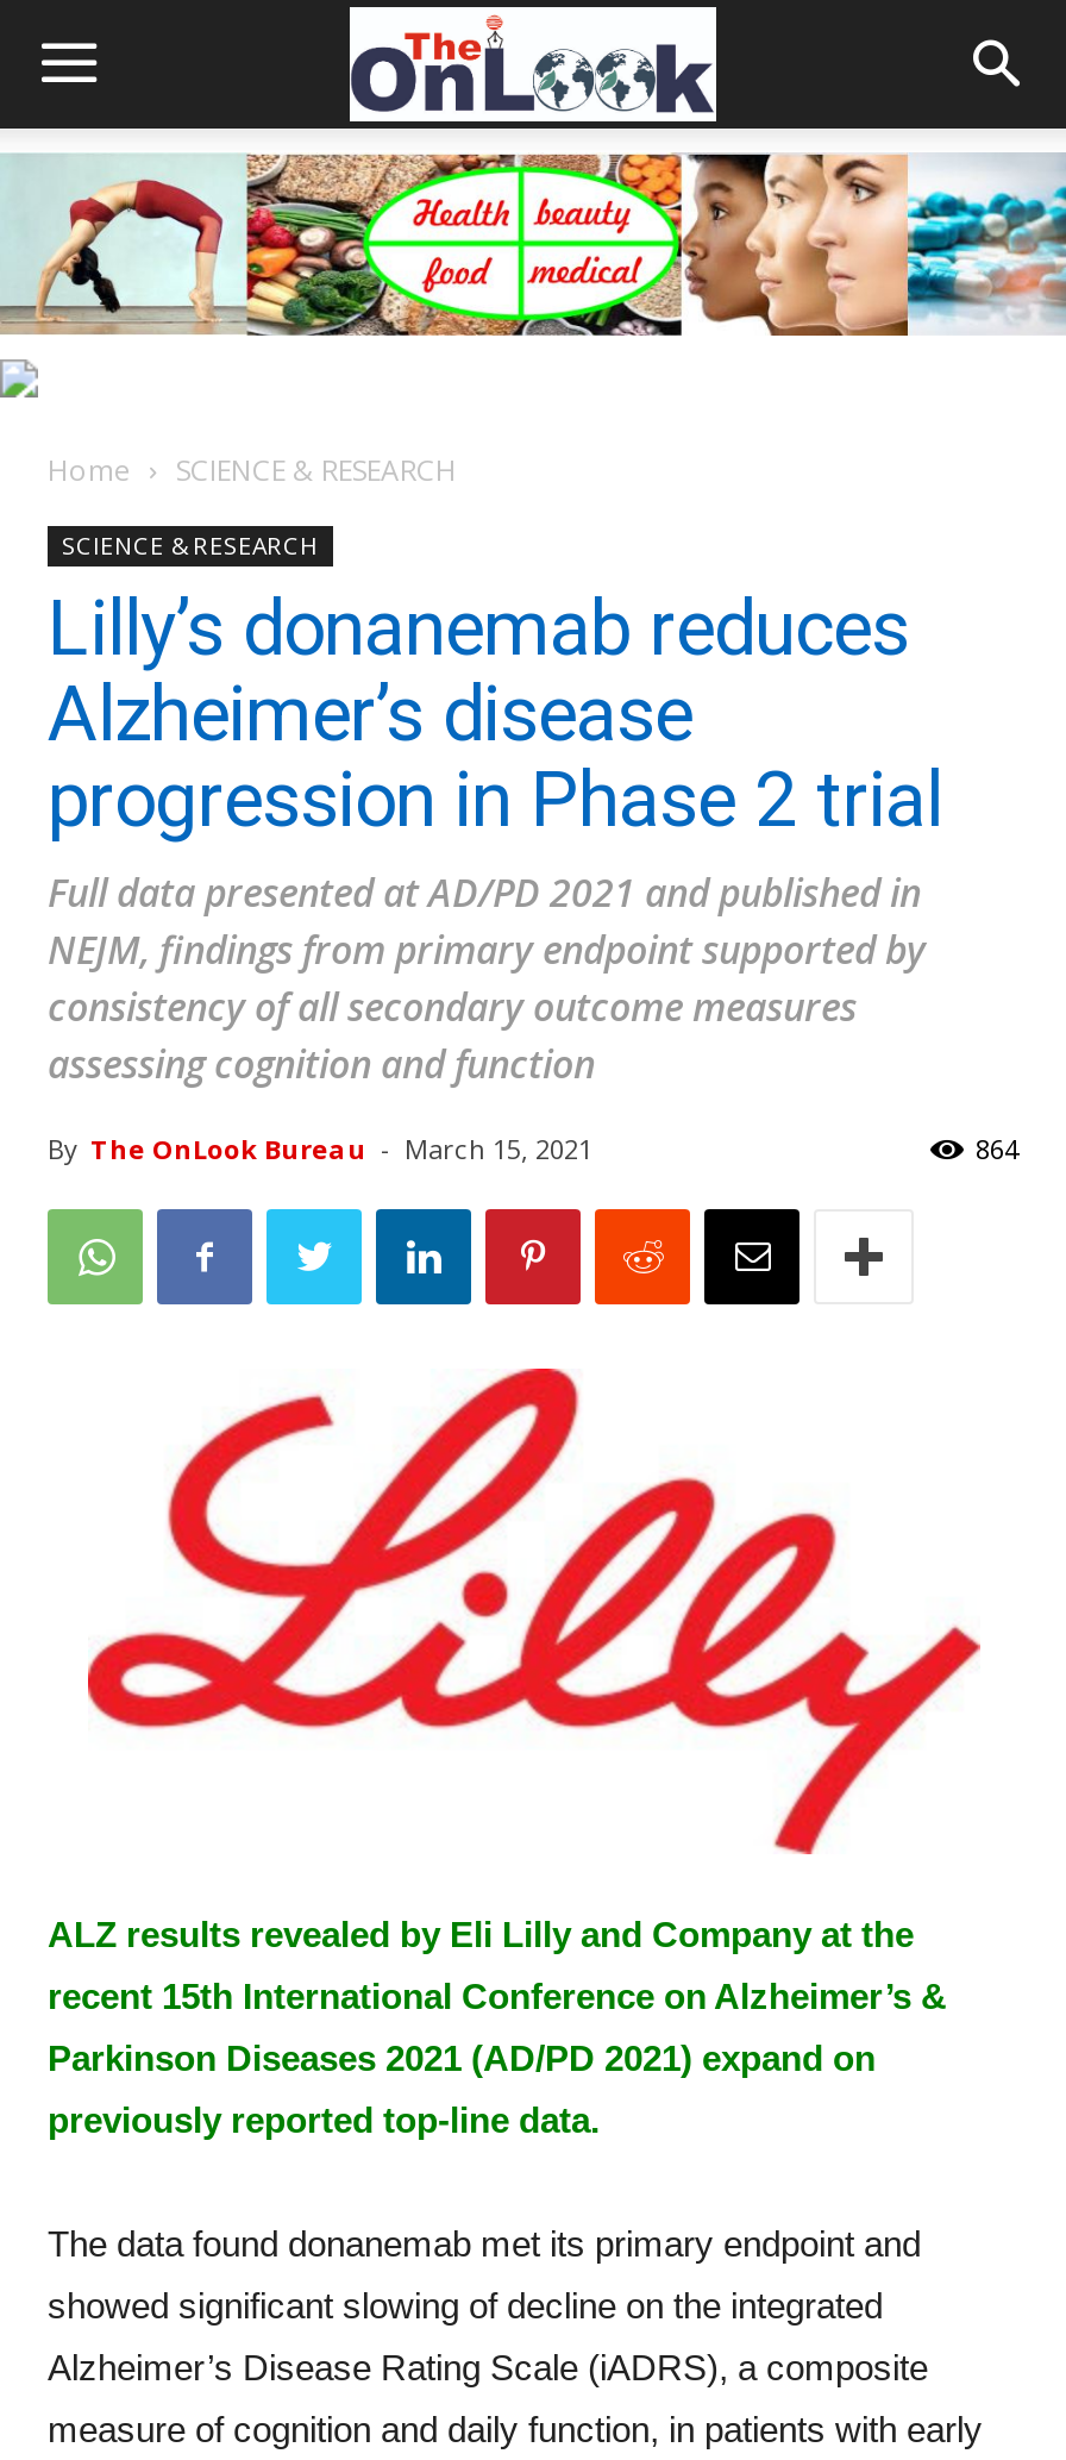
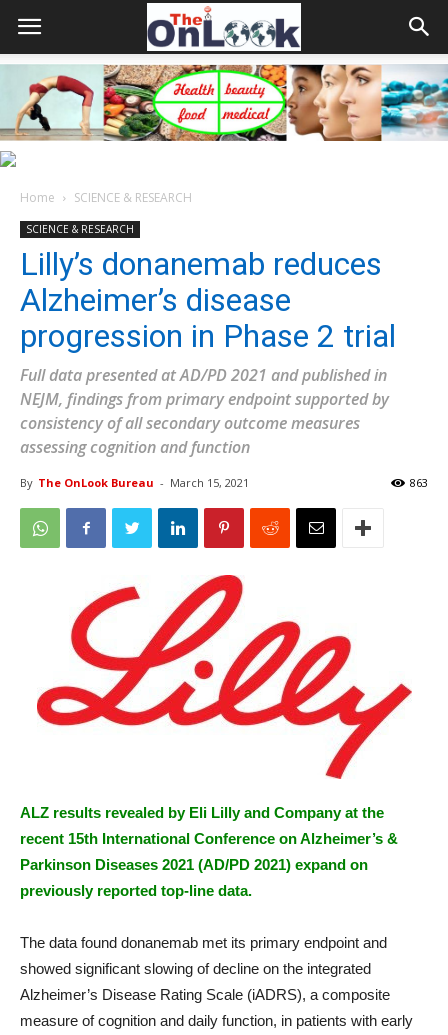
- 864
+ 863
